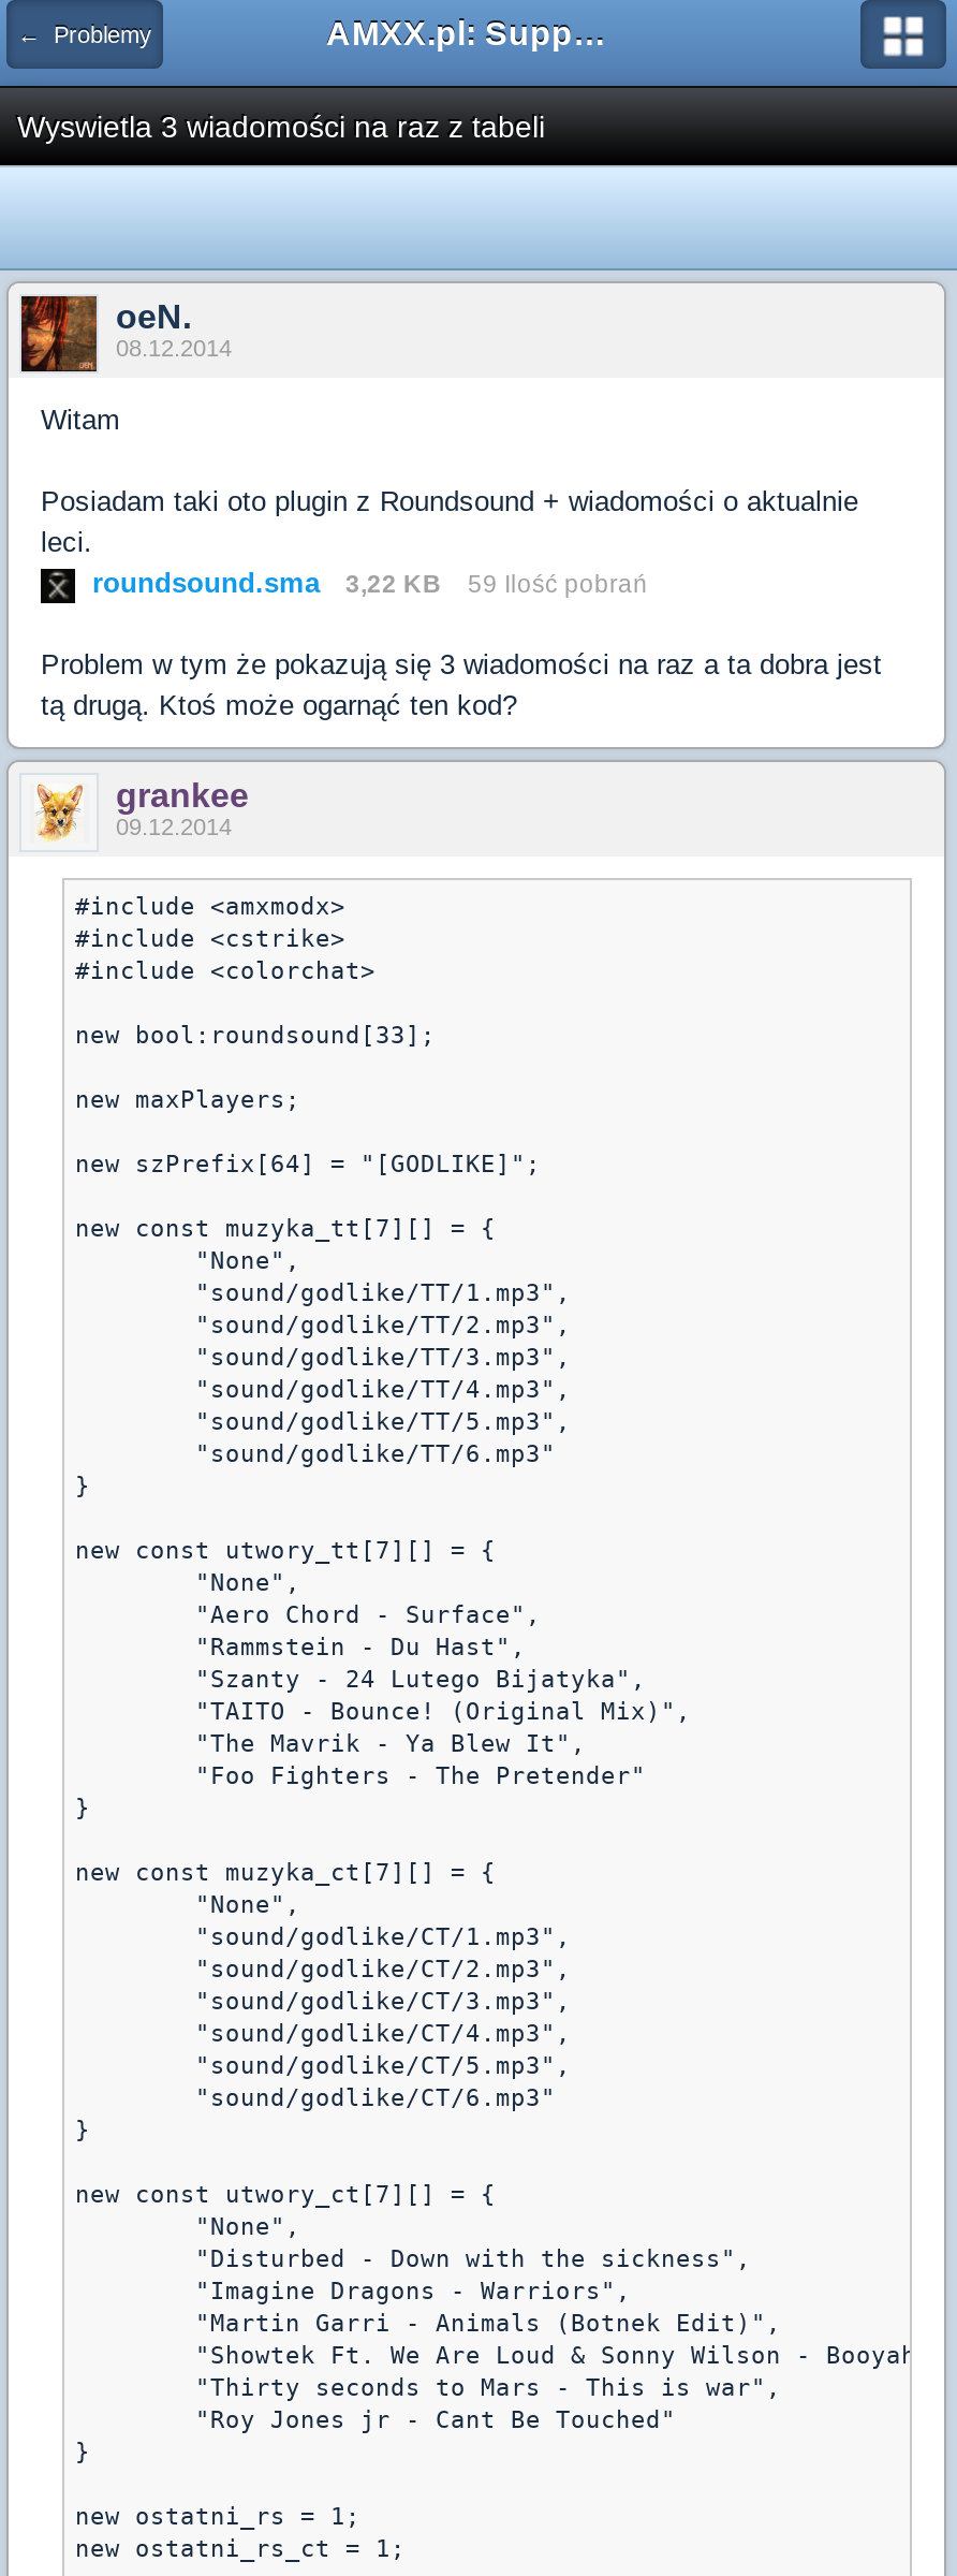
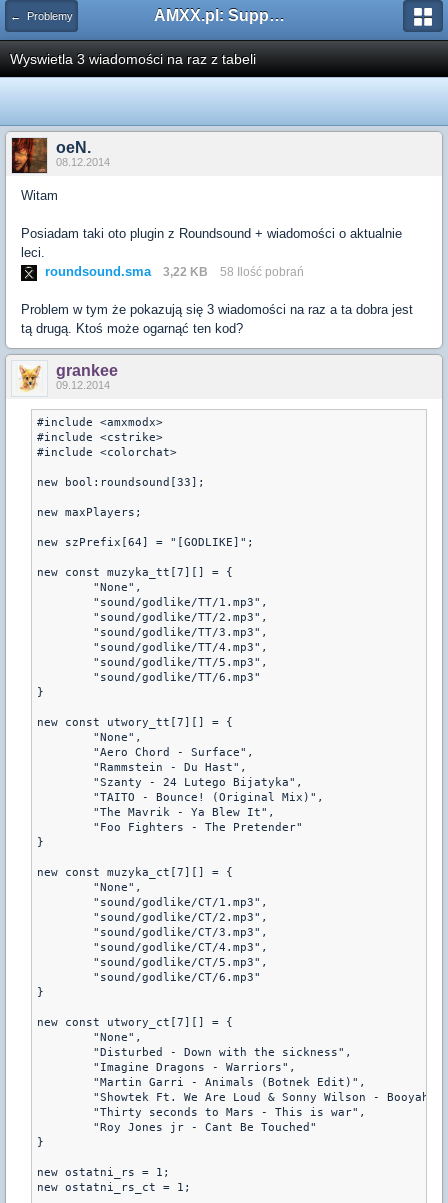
- roundsound.sma 3,22 KB 59 Ilość pobrań
+ roundsound.sma 3,22 KB 58 Ilość pobrań
